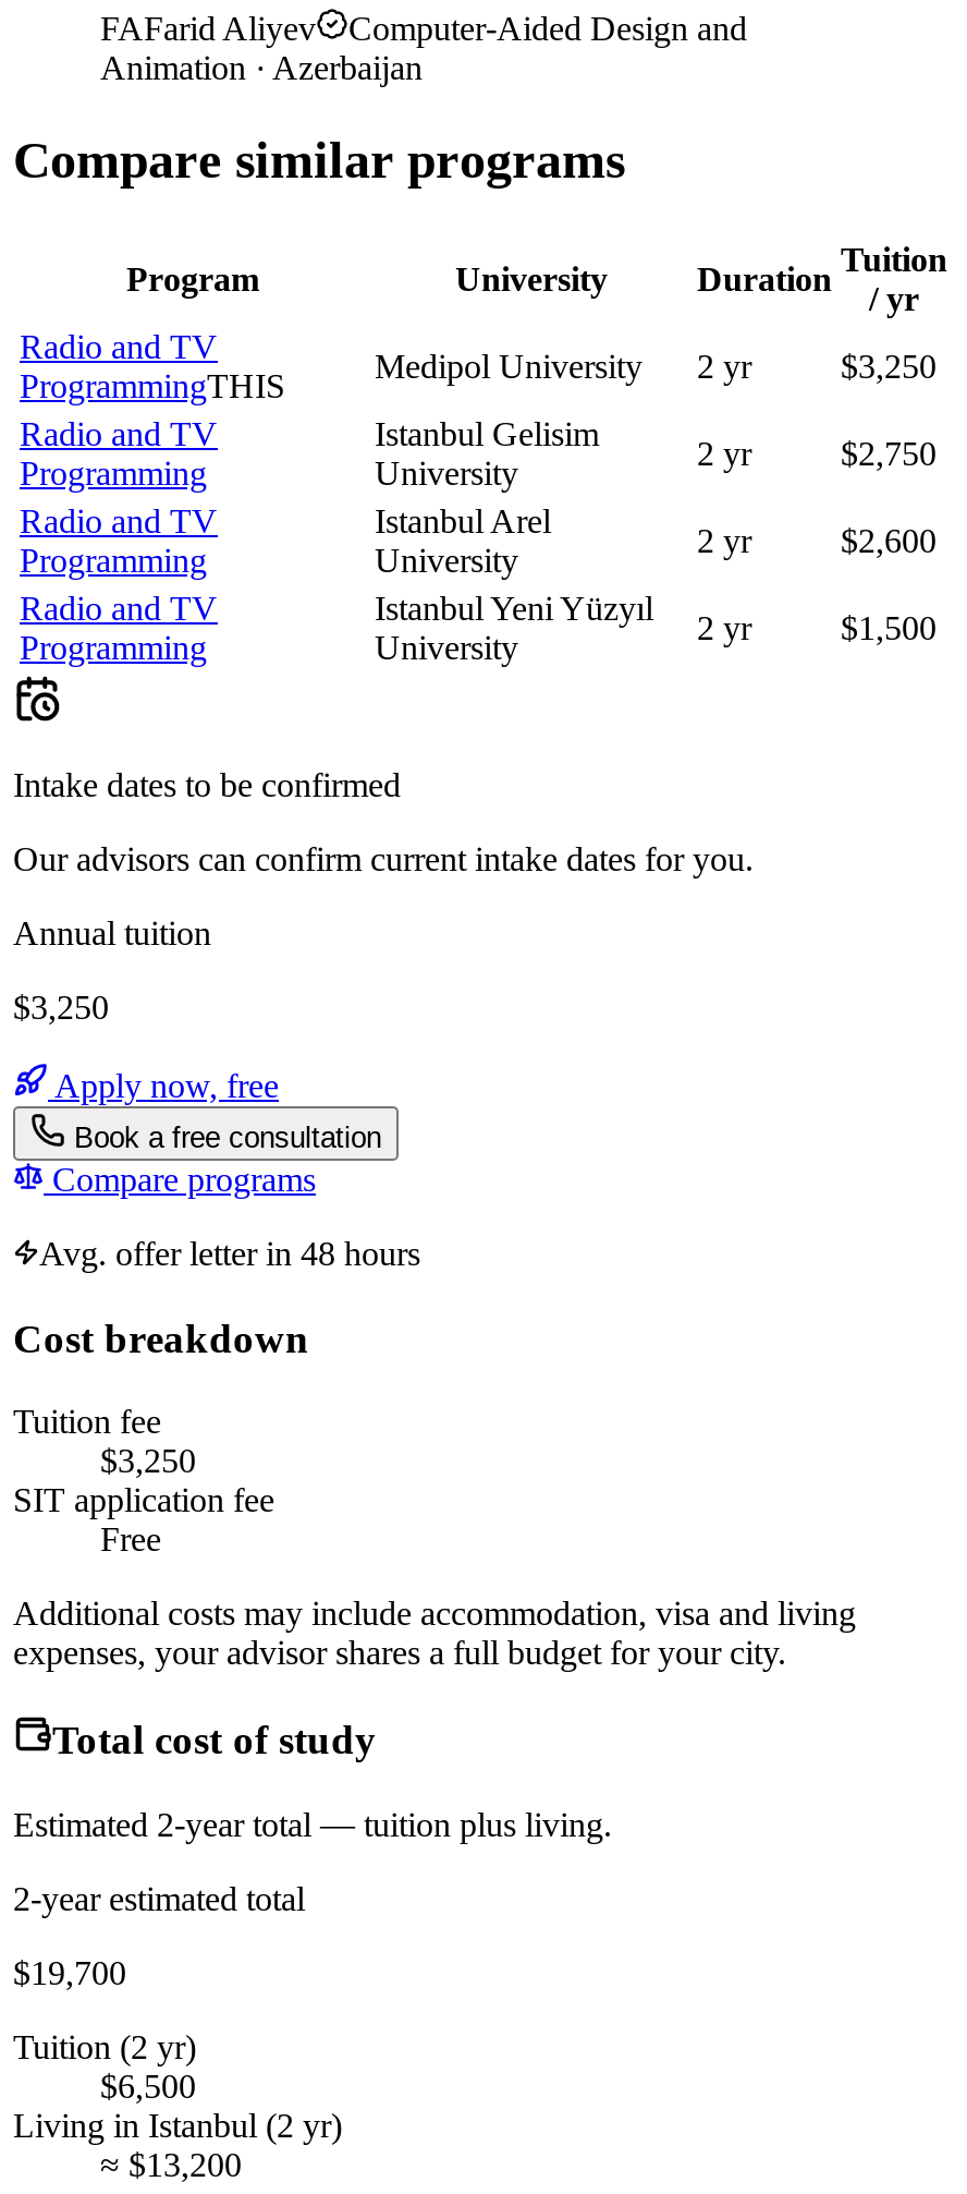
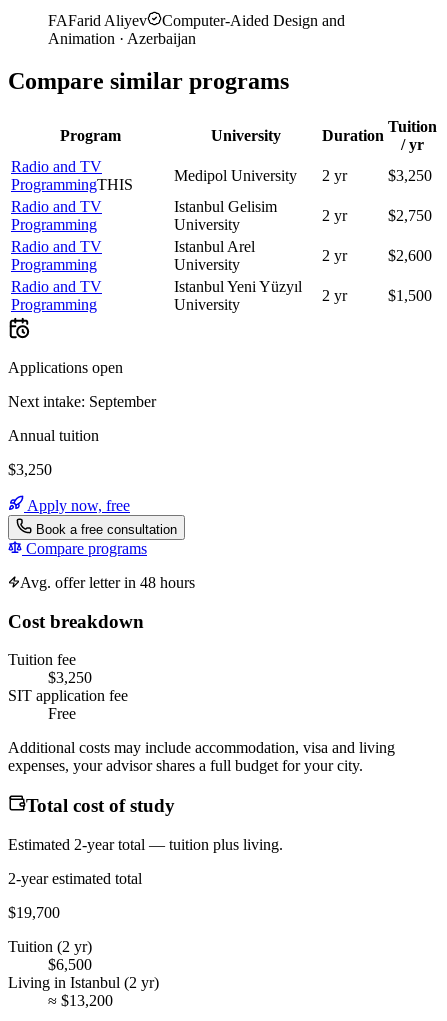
- Intake dates to be confirmed
+ Applications open

- Our advisors can confirm current intake dates for you.
+ Next intake: September
